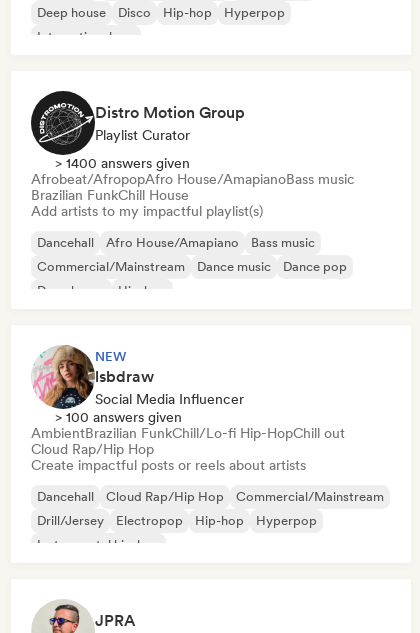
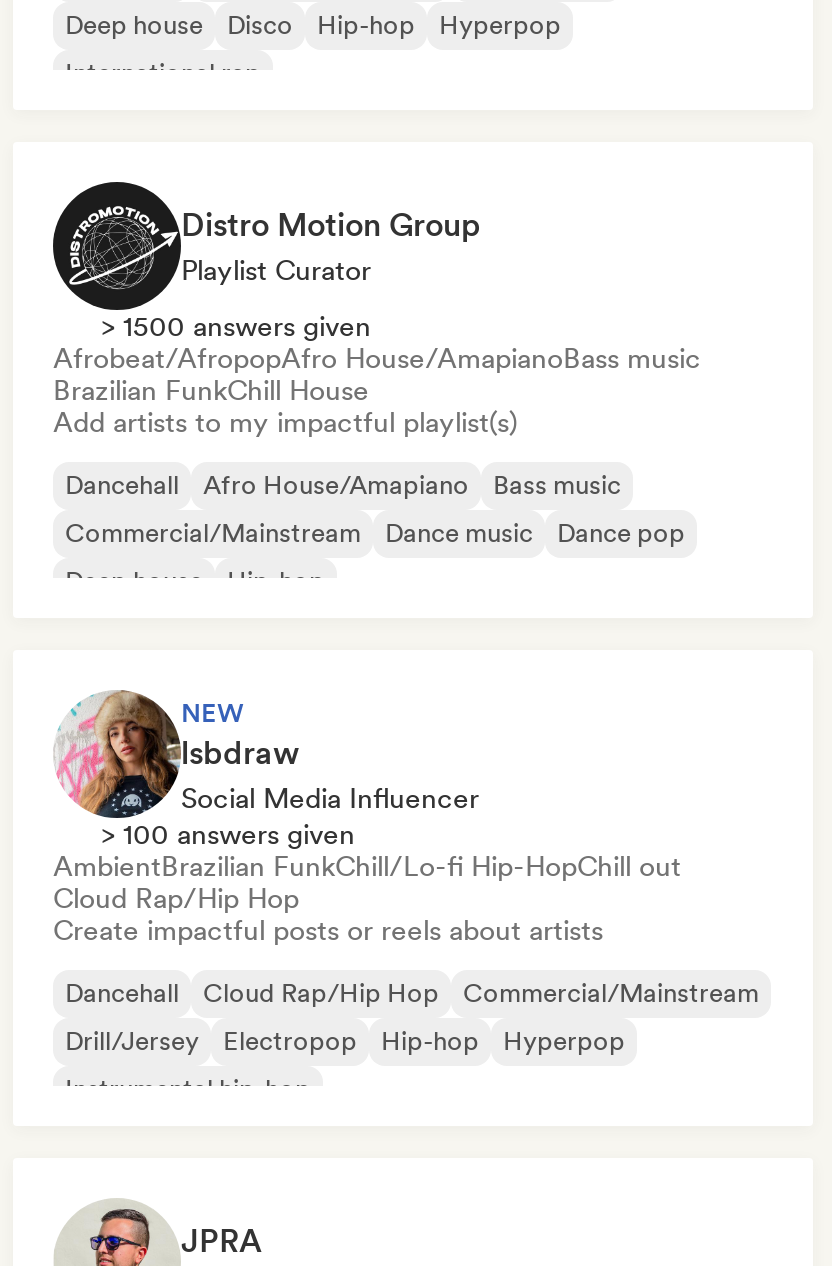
- > 1400 answers given
+ > 1500 answers given
